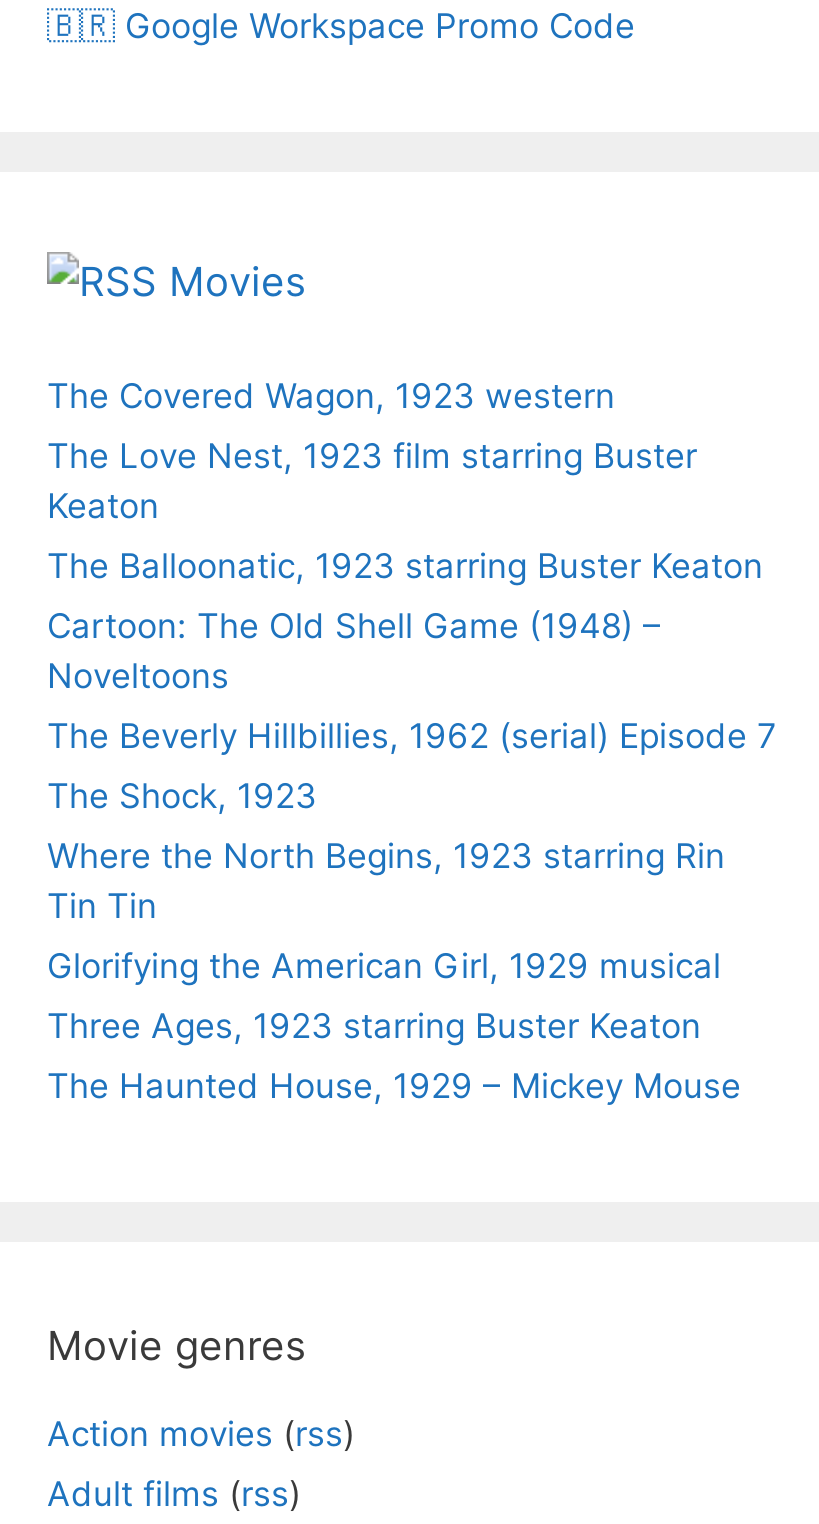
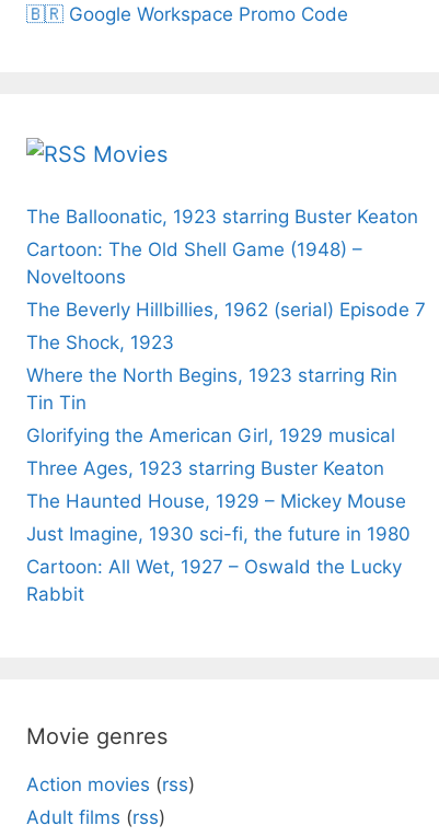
- The Covered Wagon, 1923 western
- The Love Nest, 1923 film starring Buster
- Keaton

moved up: The Balloonatic, 1923 starring Buster Keaton | Cartoon: The Old Shell Game (1948) – | Noveltoons | ... | Three Ages, 1923 starring Buster Keaton | The Haunted House, 1929 – Mickey Mouse

+ Just Imagine, 1930 sci-fi, the future in 1980
+ Cartoon: All Wet, 1927 – Oswald the Lucky
+ Rabbit
